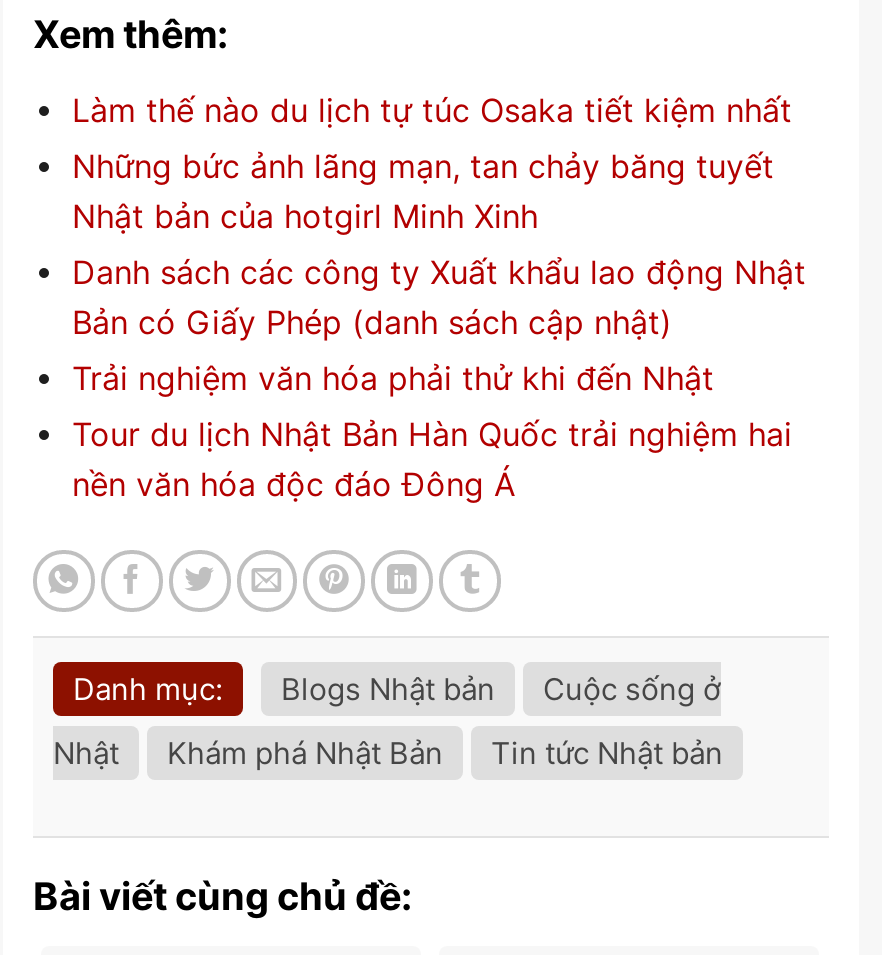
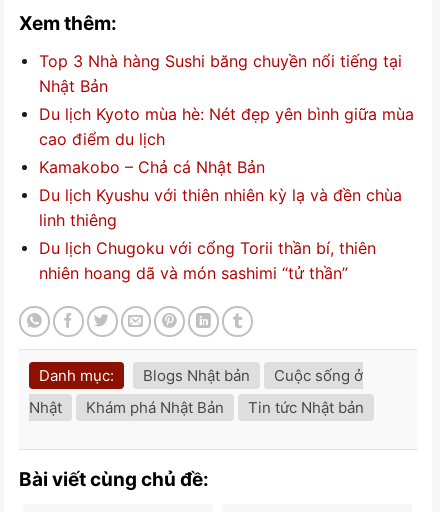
- Làm thế nào du lịch tự túc Osaka tiết kiệm nhất
- Những bức ảnh lãng mạn, tan chảy băng tuyết
- Nhật bản của hotgirl Minh Xinh
- Danh sách các công ty Xuất khẩu lao động Nhật
- Bản có Giấy Phép (danh sách cập nhật)
- Trải nghiệm văn hóa phải thử khi đến Nhật
- Tour du lịch Nhật Bản Hàn Quốc trải nghiệm hai
- nền văn hóa độc đáo Đông Á
+ Top 3 Nhà hàng Sushi băng chuyền nổi tiếng tại
+ Nhật Bản
+ Du lịch Kyoto mùa hè: Nét đẹp yên bình giữa mùa
+ cao điểm du lịch
+ Kamakobo – Chả cá Nhật Bản
+ Du lịch Kyushu với thiên nhiên kỳ lạ và đền chùa
+ linh thiêng
+ Du lịch Chugoku với cổng Torii thần bí, thiên
+ nhiên hoang dã và món sashimi “tử thần”
